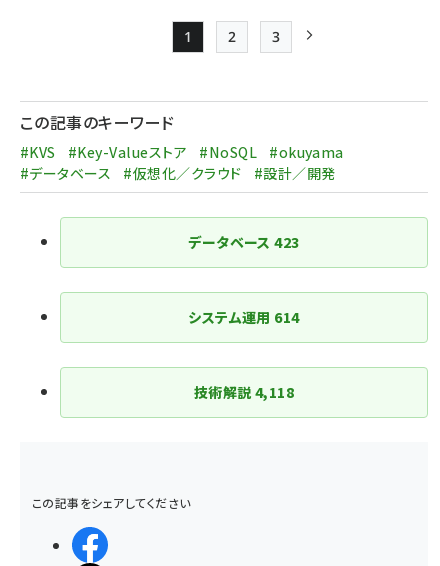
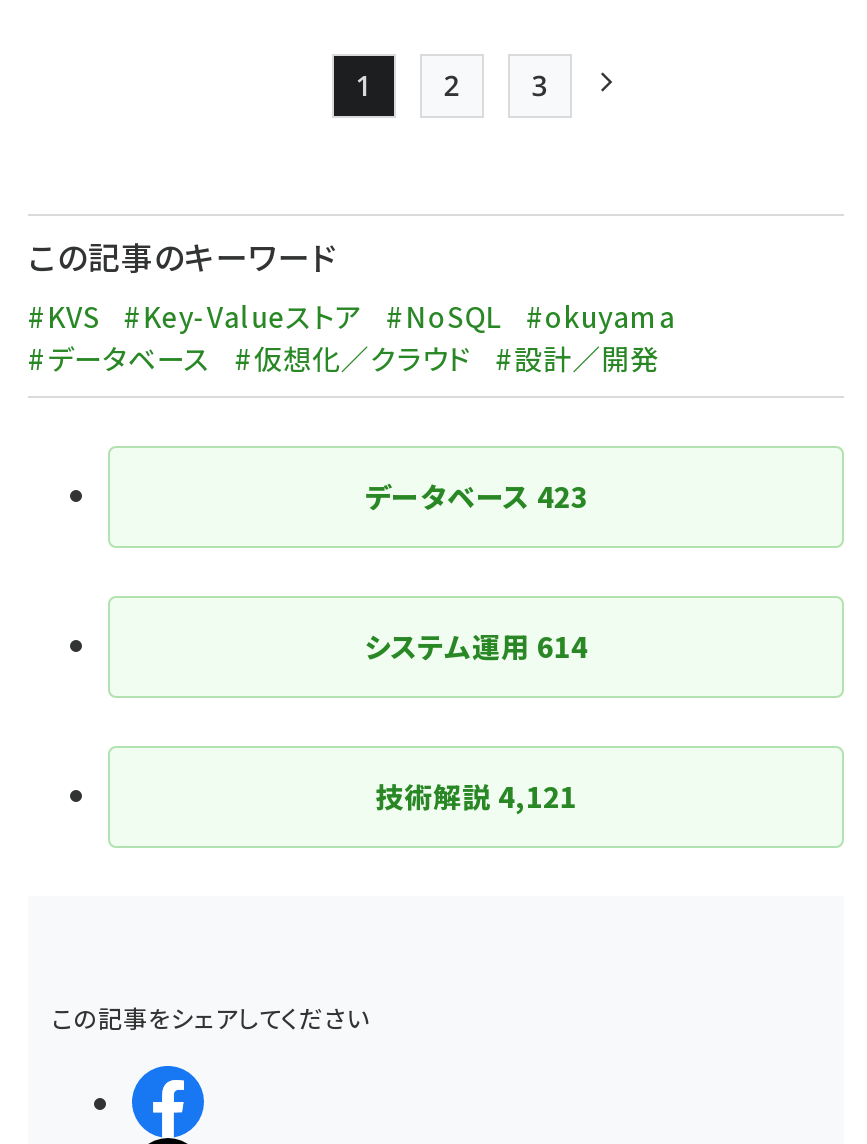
- 技術解説4,118
+ 技術解説4,121
